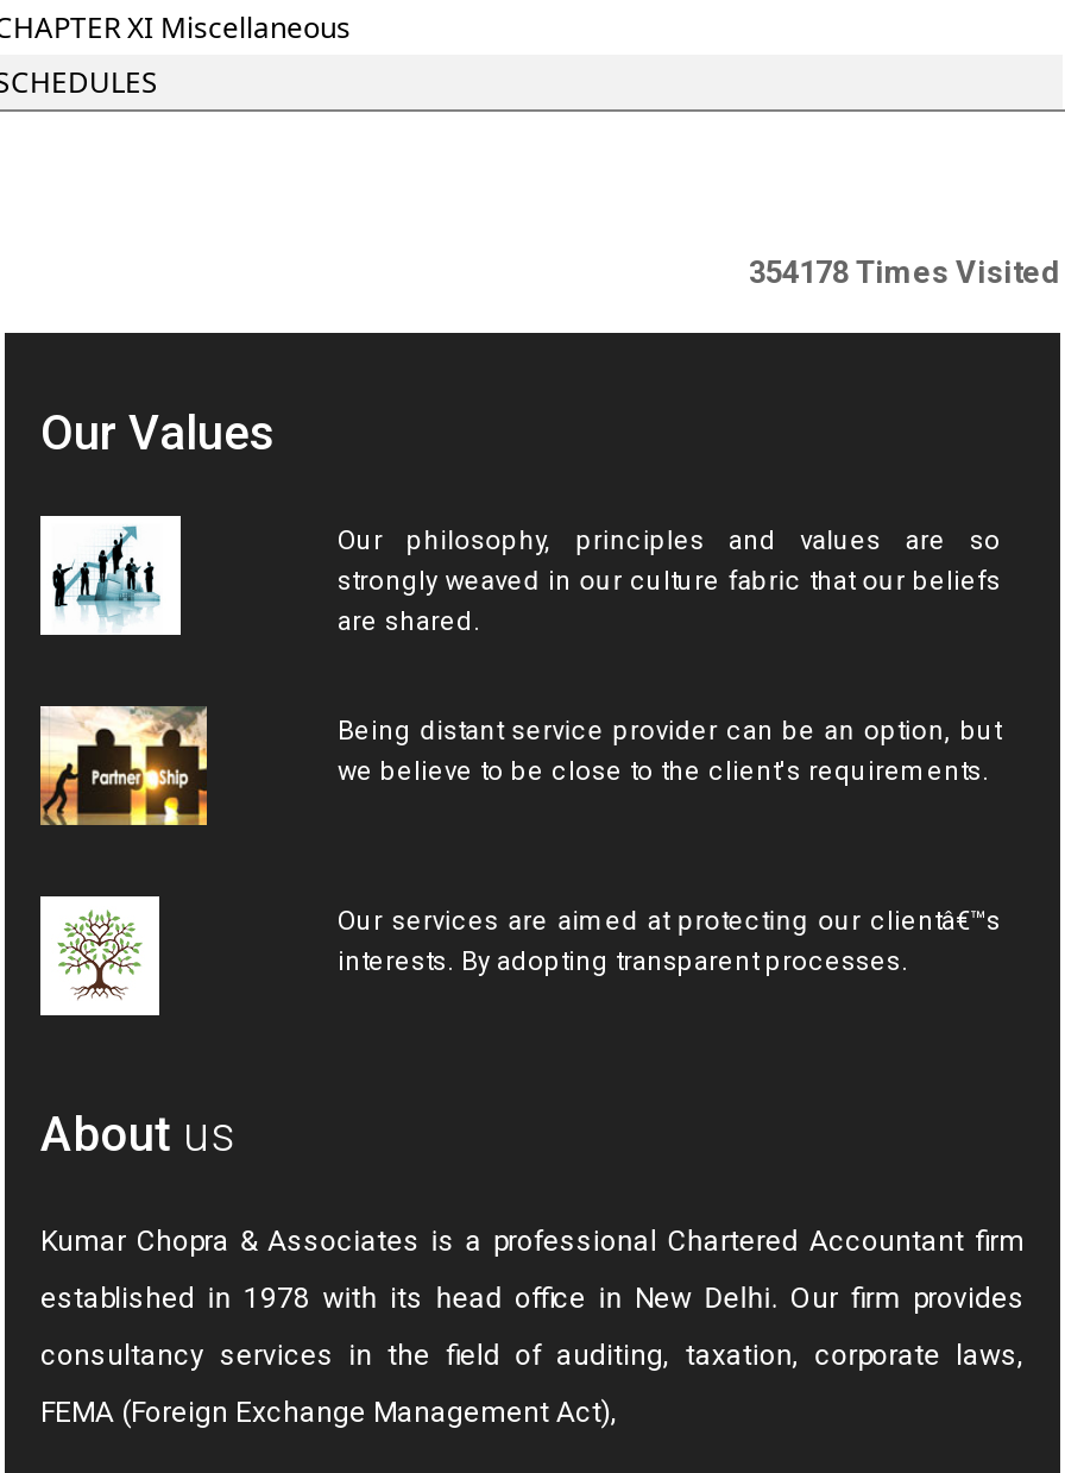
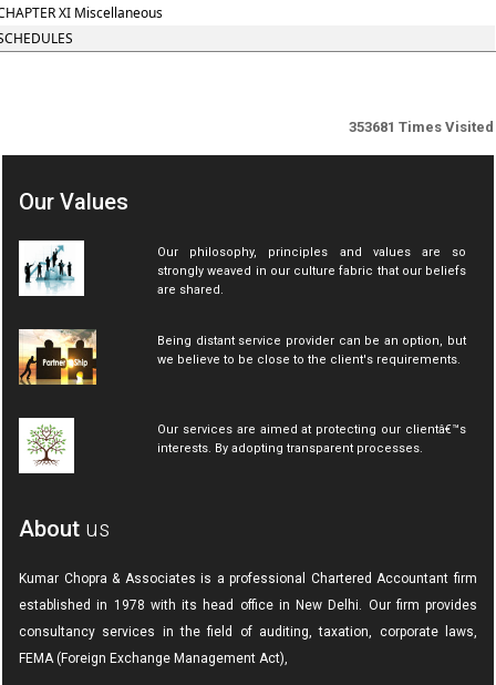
- 354178 Times Visited
+ 353681 Times Visited
